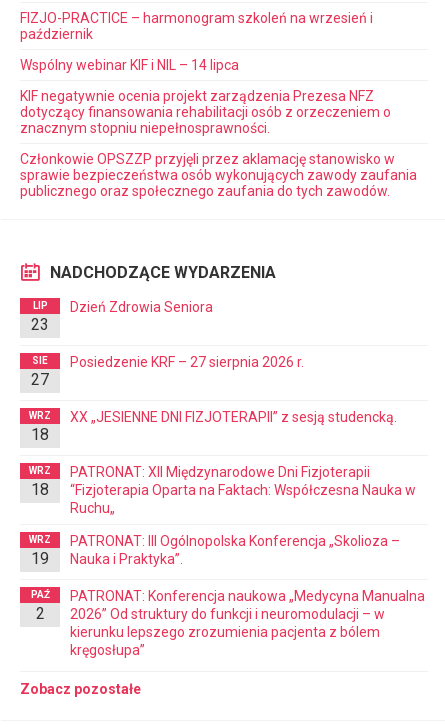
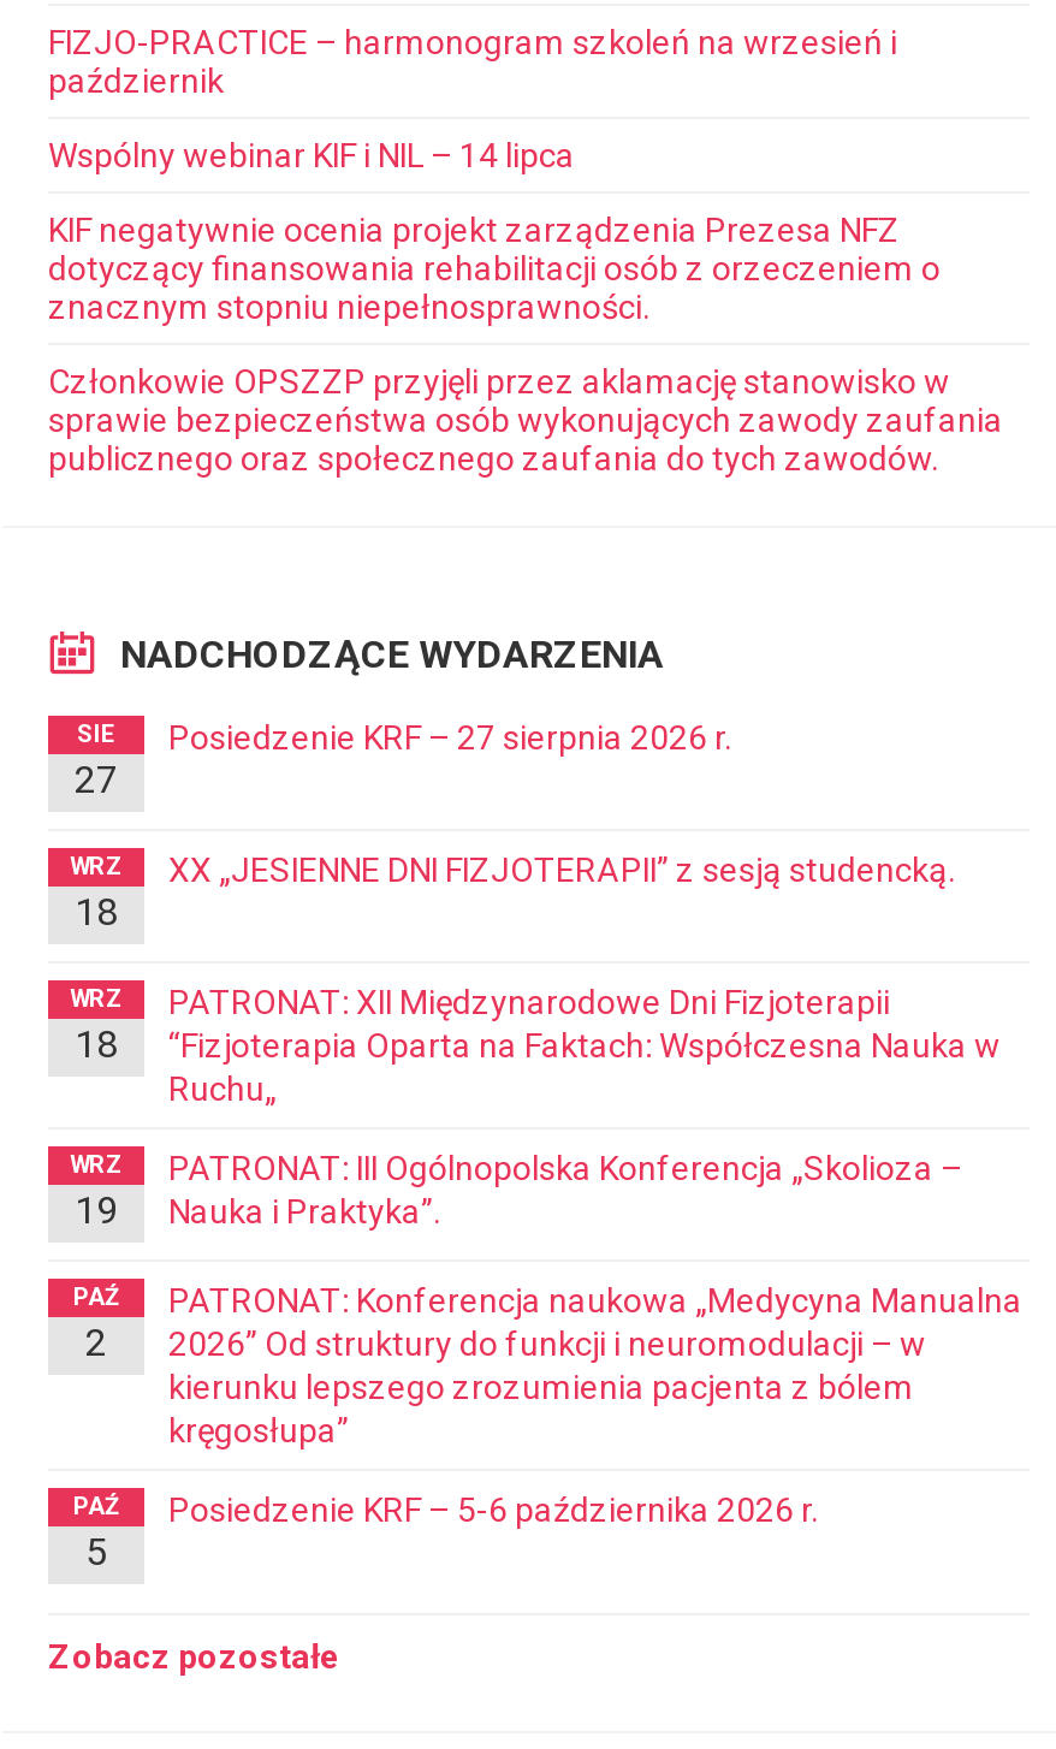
- LIP
- 23

- Dzień Zdrowia Seniora

moved up: SIE | 27 | Posiedzenie KRF – 27 sierpnia 2026 r. | ... | kierunku lepszego zrozumienia pacjenta z bólem | kręgosłupa”

+ PAŹ
+ 5

+ Posiedzenie KRF – 5-6 października 2026 r.
